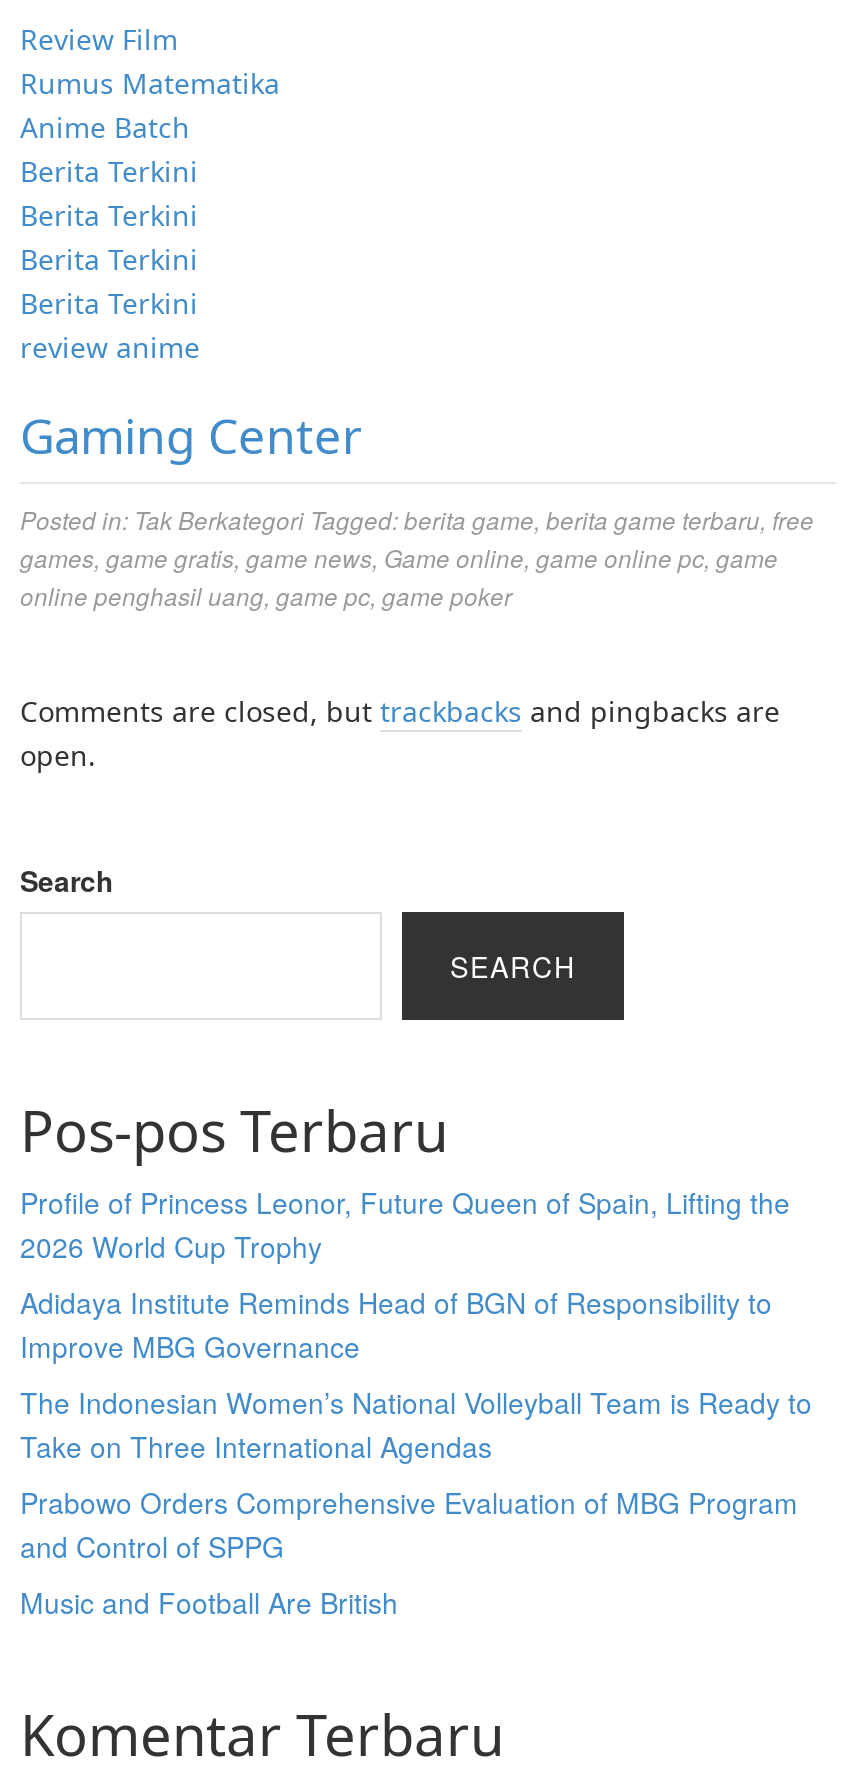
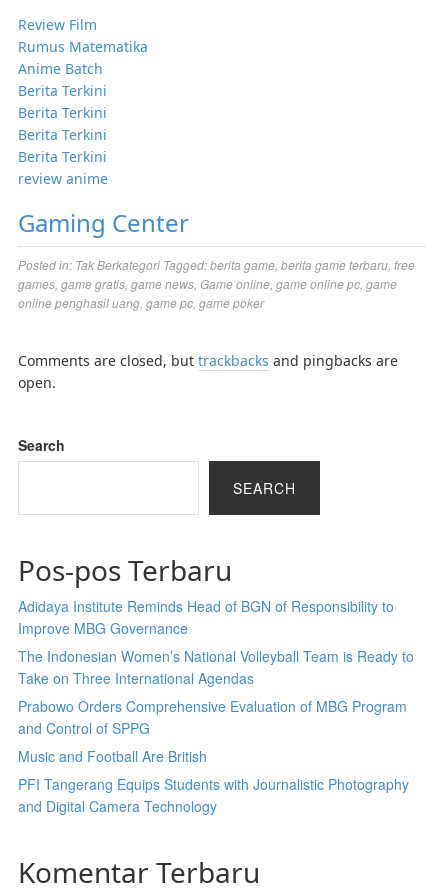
- Profile of Princess Leonor, Future Queen of Spain, Lifting the
- 2026 World Cup Trophy

moved up: Adidaya Institute Reminds Head of BGN of Responsibility to | Improve MBG Governance | The Indonesian Women’s National Volleyball Team is Ready to | Take on Three International Agendas | Prabowo Orders Comprehensive Evaluation of MBG Program | and Control of SPPG | Music and Football Are British

+ PFI Tangerang Equips Students with Journalistic Photography
+ and Digital Camera Technology
